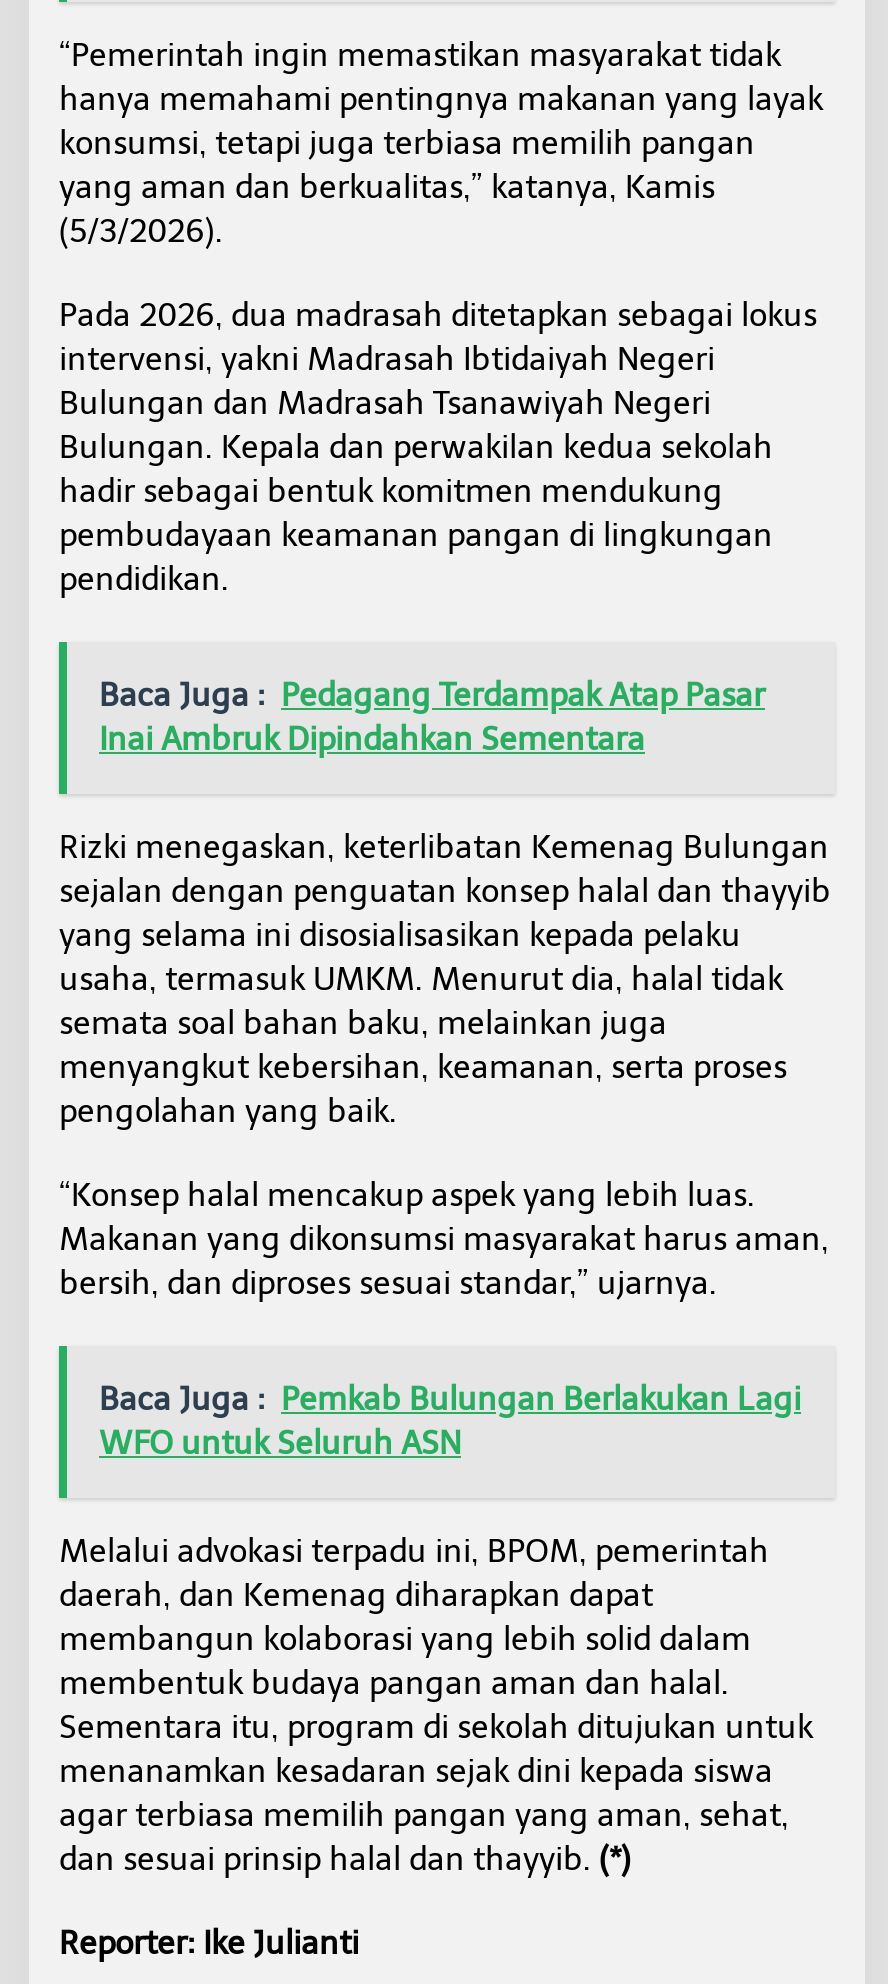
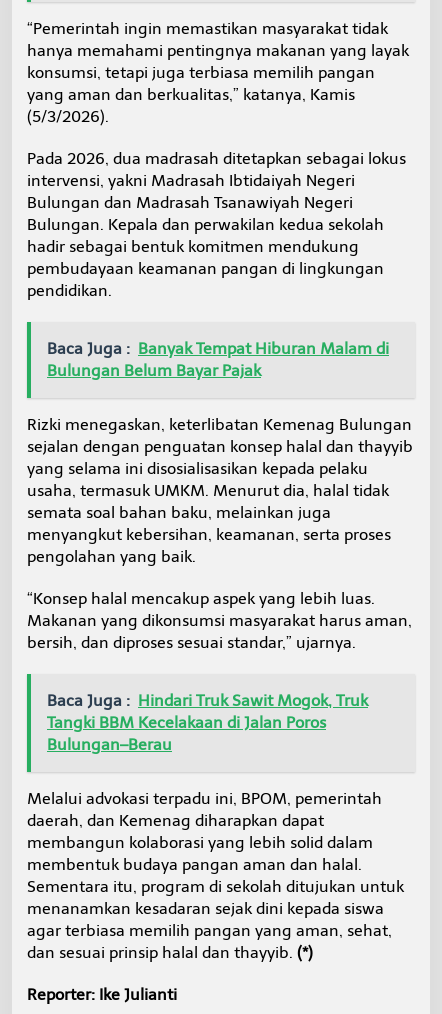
- Baca Juga : Pedagang Terdampak Atap Pasar
- Inai Ambruk Dipindahkan Sementara
+ Baca Juga : Banyak Tempat Hiburan Malam di
+ Bulungan Belum Bayar Pajak

- Baca Juga : Pemkab Bulungan Berlakukan Lagi
- WFO untuk Seluruh ASN
+ Baca Juga : Hindari Truk Sawit Mogok, Truk
+ Tangki BBM Kecelakaan di Jalan Poros
+ Bulungan–Berau
